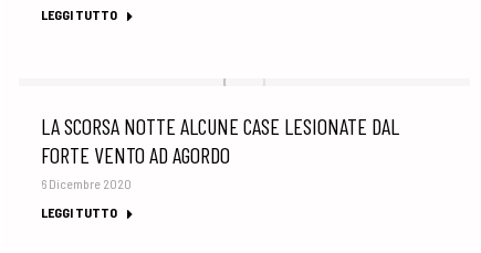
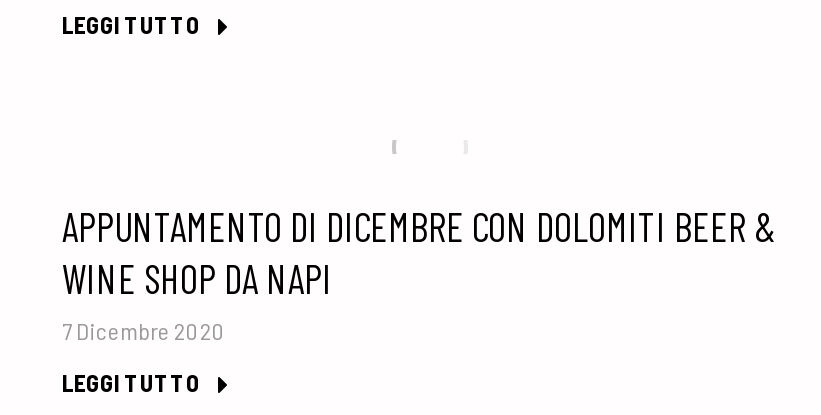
- LA SCORSA NOTTE ALCUNE CASE LESIONATE DAL
- FORTE VENTO AD AGORDO
- 6 Dicembre 2020
+ APPUNTAMENTO DI DICEMBRE CON DOLOMITI BEER &
+ WINE SHOP DA NAPI
+ 7 Dicembre 2020
